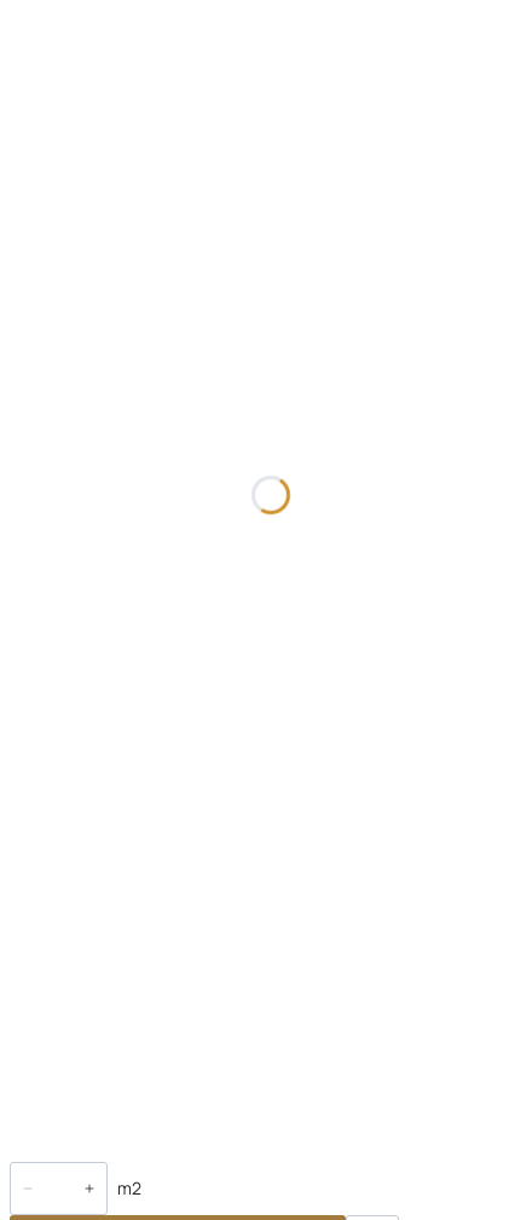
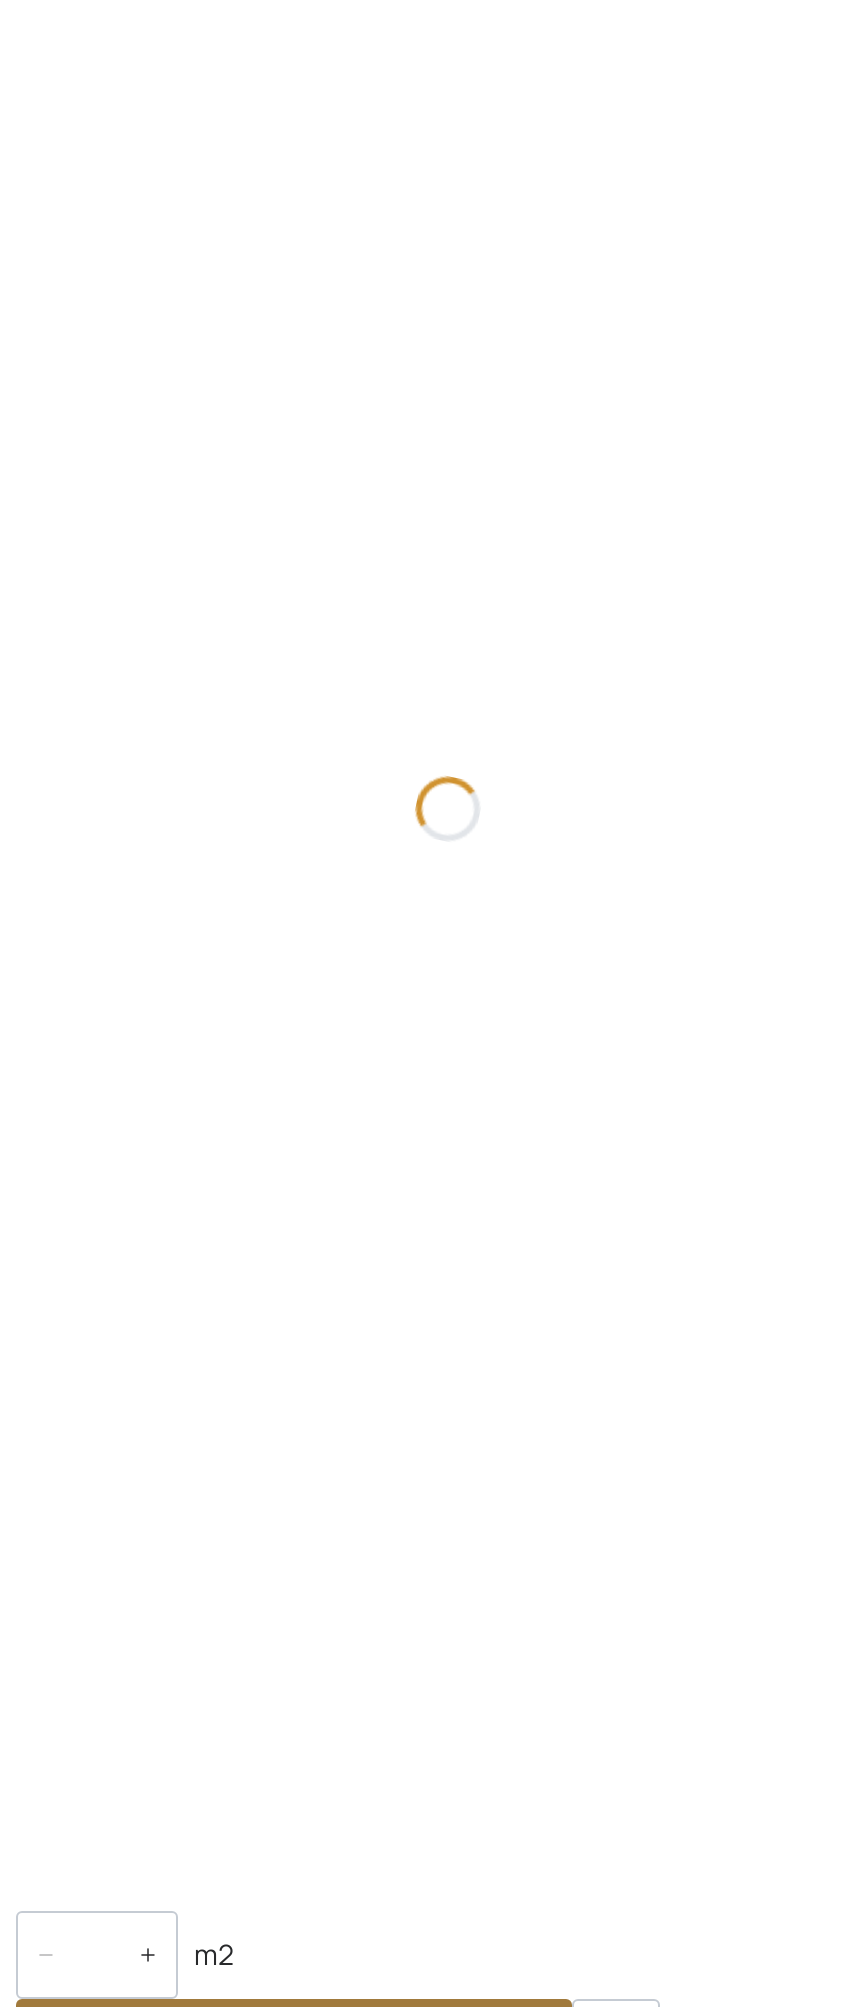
- [image]
+ [image]
